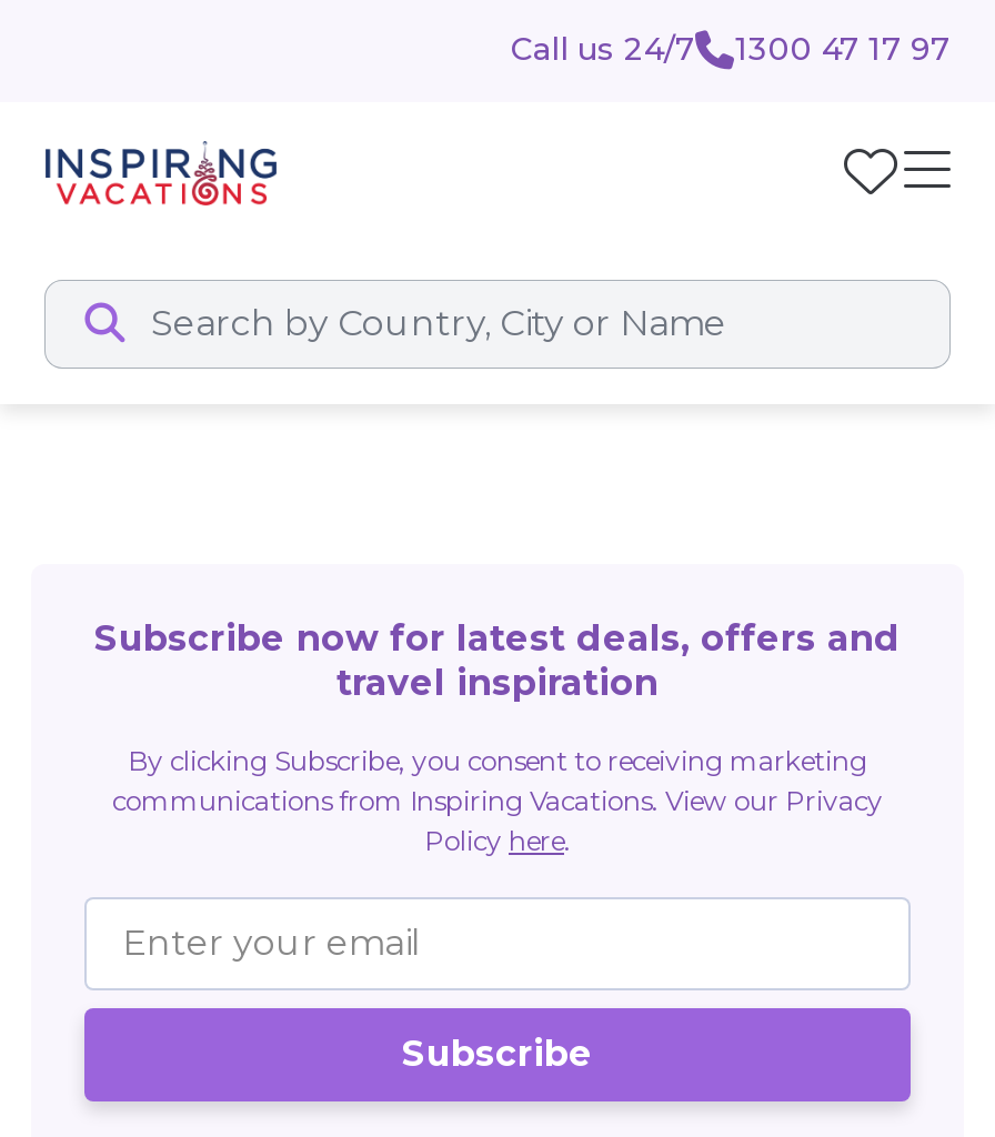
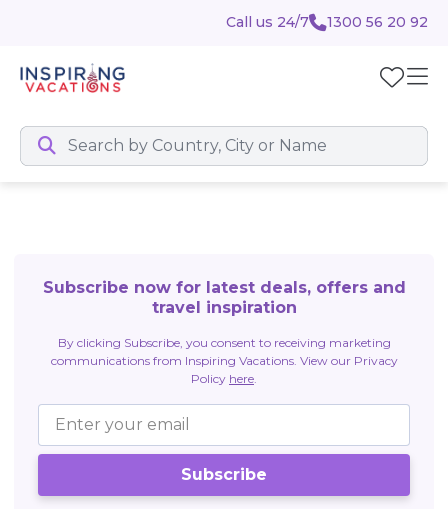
- Call us 24/7 1300 47 17 97
+ Call us 24/7 1300 56 20 92
